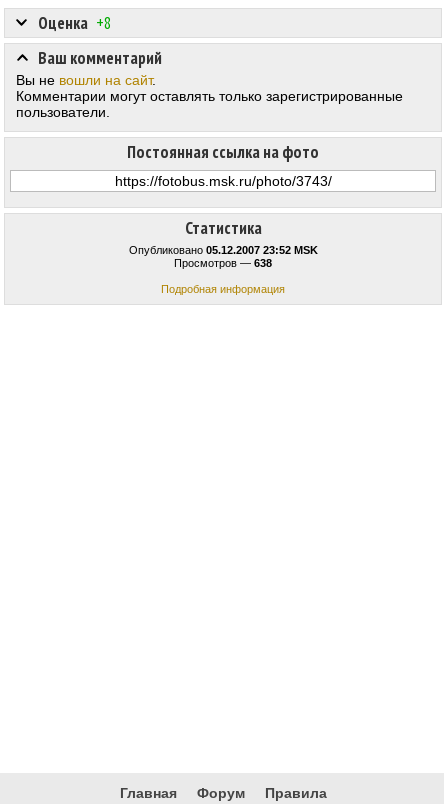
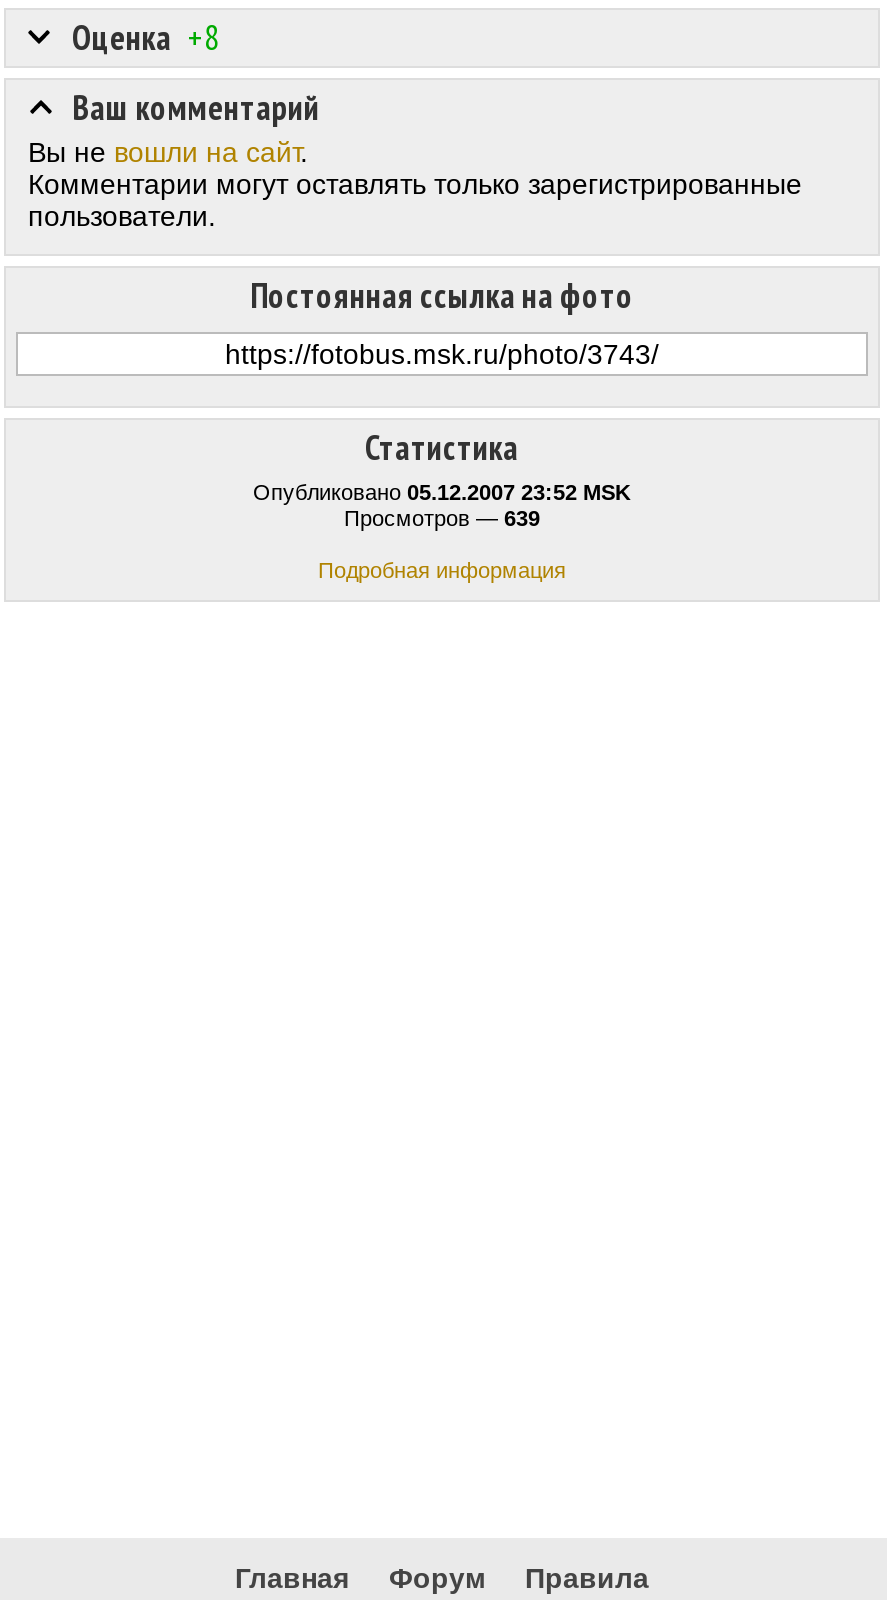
- Просмотров — 638
+ Просмотров — 639
